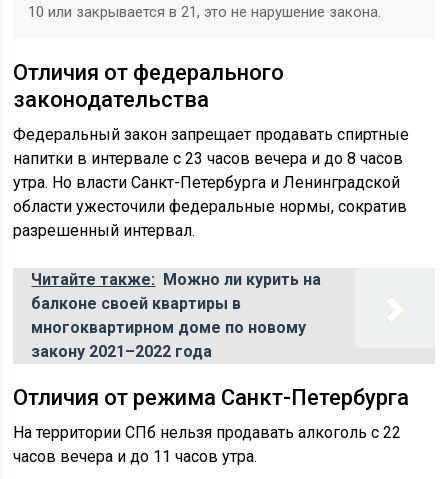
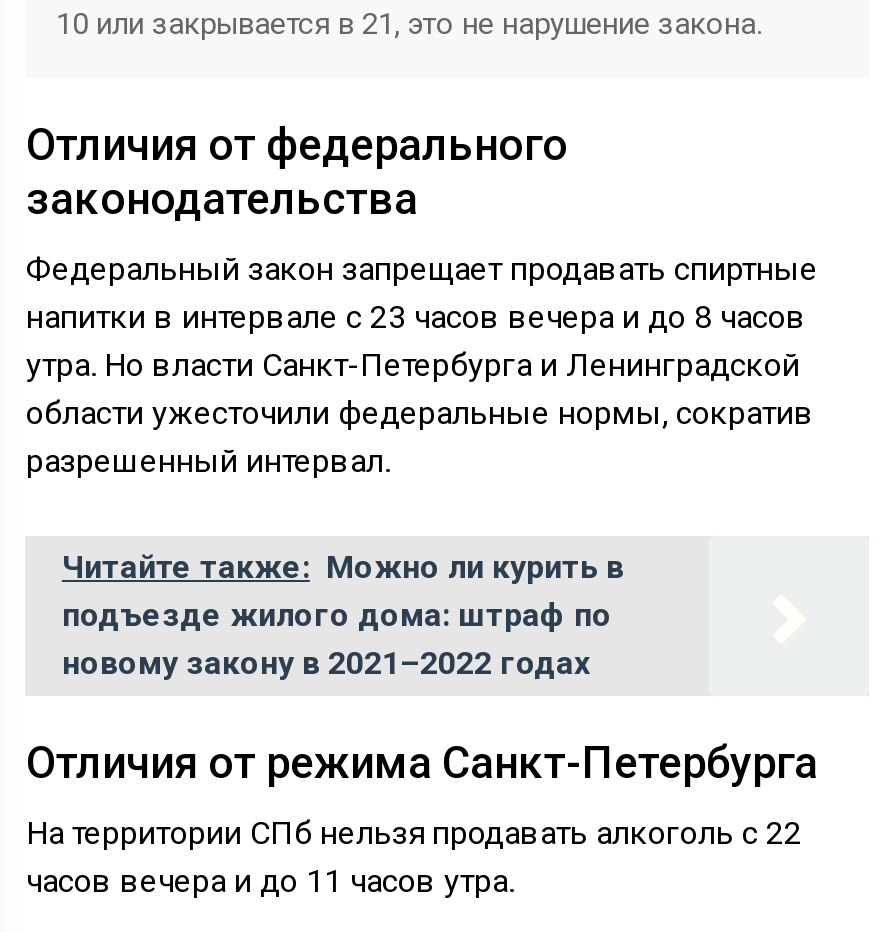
- Читайте также: Можно ли курить на
- балконе своей квартиры в
- многоквартирном доме по новому
- закону 2021–2022 года
+ Читайте также: Можно ли курить в
+ подъезде жилого дома: штраф по
+ новому закону в 2021–2022 годах
